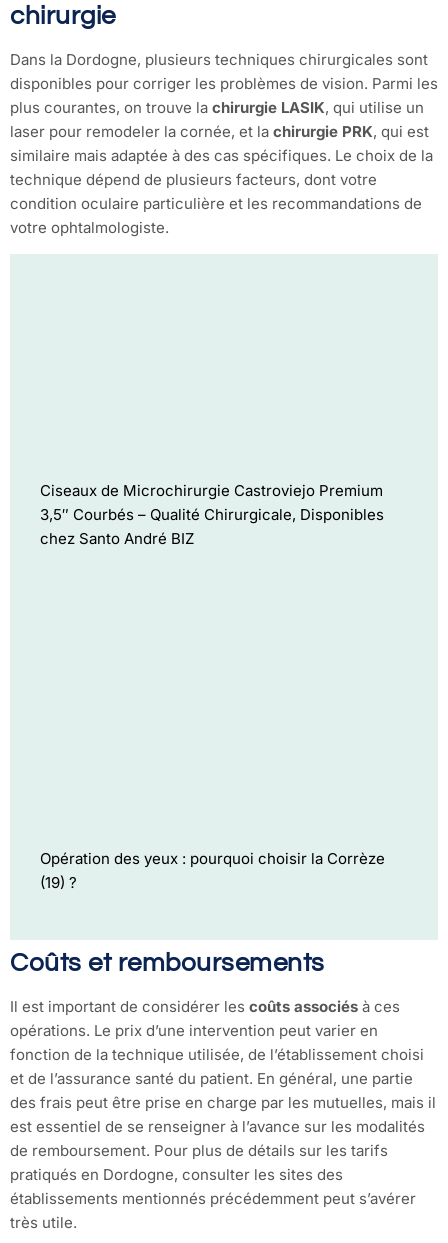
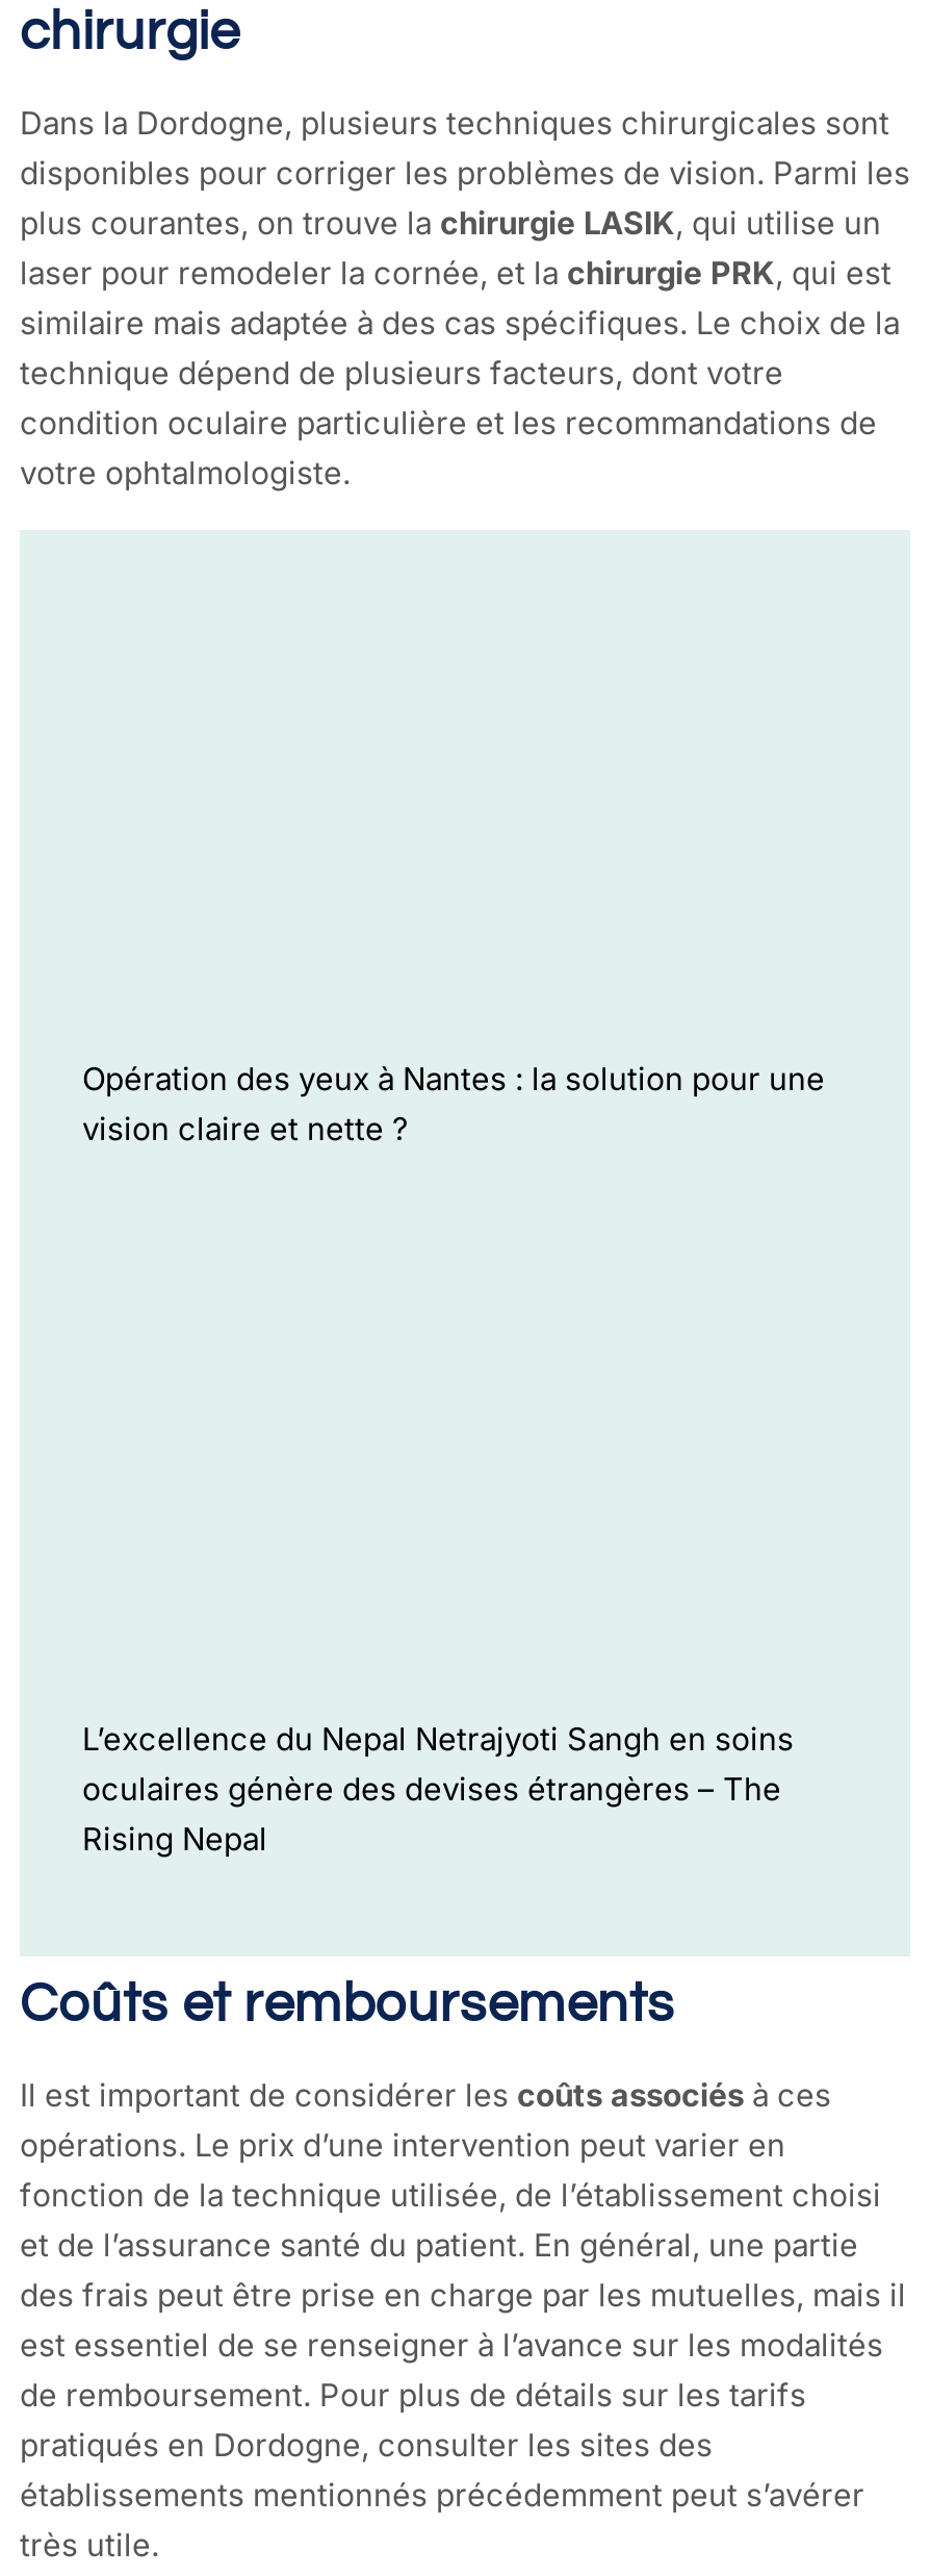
- Ciseaux de Microchirurgie Castroviejo Premium
- 3,5″ Courbés – Qualité Chirurgicale, Disponibles
- chez Santo André BIZ
+ Opération des yeux à Nantes : la solution pour une
+ vision claire et nette ?

- Opération des yeux : pourquoi choisir la Corrèze
- (19) ?
+ L’excellence du Nepal Netrajyoti Sangh en soins
+ oculaires génère des devises étrangères – The
+ Rising Nepal
